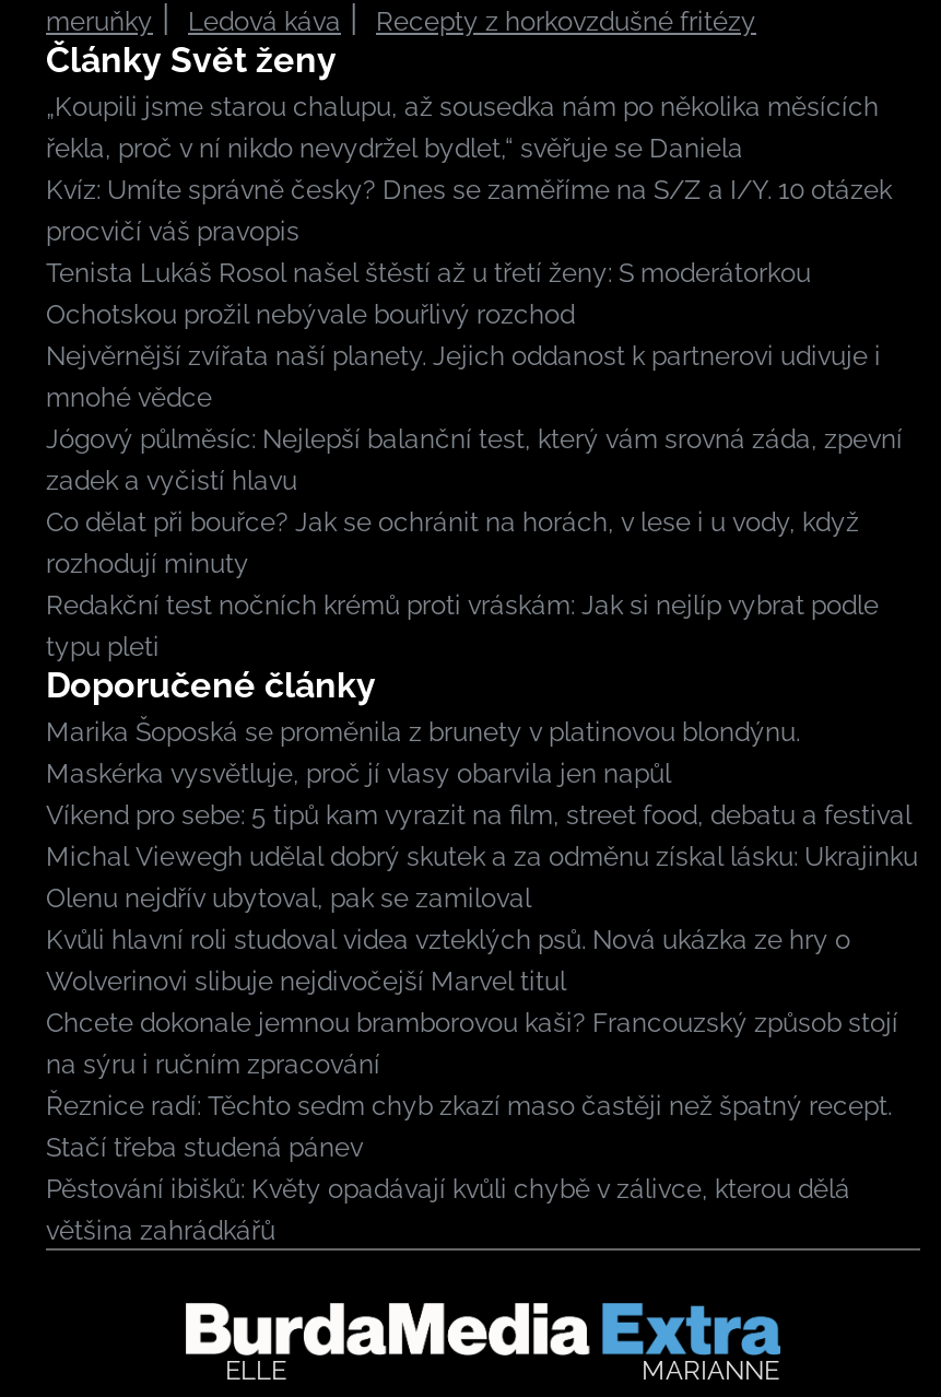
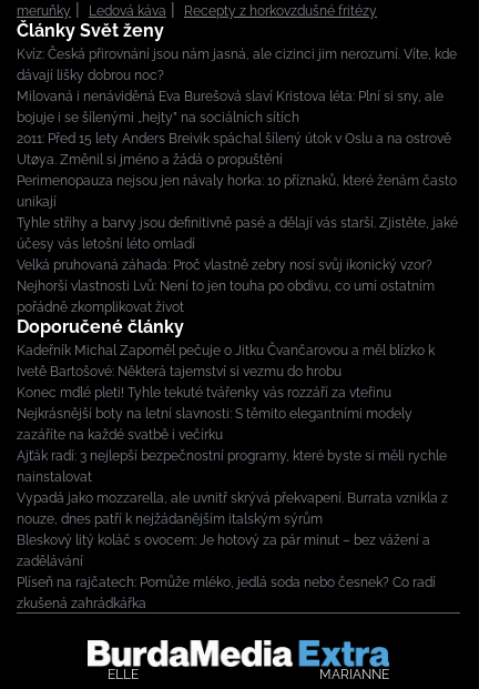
- „Koupili jsme starou chalupu, až sousedka nám po několika měsících
- řekla, proč v ní nikdo nevydržel bydlet,“ svěřuje se Daniela
- Kvíz: Umíte správně česky? Dnes se zaměříme na S/Z a I/Y. 10 otázek
- procvičí váš pravopis
- Tenista Lukáš Rosol našel štěstí až u třetí ženy: S moderátorkou
- Ochotskou prožil nebývale bouřlivý rozchod
- Nejvěrnější zvířata naší planety. Jejich oddanost k partnerovi udivuje i
- mnohé vědce
- Jógový půlměsíc: Nejlepší balanční test, který vám srovná záda, zpevní
- zadek a vyčistí hlavu
- Co dělat při bouřce? Jak se ochránit na horách, v lese i u vody, když
- rozhodují minuty
- Redakční test nočních krémů proti vráskám: Jak si nejlíp vybrat podle
- typu pleti
+ Kvíz: Česká přirovnání jsou nám jasná, ale cizinci jim nerozumí. Víte, kde
+ dávají lišky dobrou noc?
+ Milovaná i nenáviděná Eva Burešová slaví Kristova léta: Plní si sny, ale
+ bojuje i se šílenými „hejty” na sociálních sítích
+ 2011: Před 15 lety Anders Breivik spáchal šílený útok v Oslu a na ostrově
+ Utøya. Změnil si jméno a žádá o propuštění
+ Perimenopauza nejsou jen návaly horka: 10 příznaků, které ženám často
+ unikají
+ Tyhle střihy a barvy jsou definitivně pasé a dělají vás starší. Zjistěte, jaké
+ účesy vás letošní léto omladí
+ Velká pruhovaná záhada: Proč vlastně zebry nosí svůj ikonický vzor?
+ Nejhorší vlastnosti Lvů: Není to jen touha po obdivu, co umí ostatním
+ pořádně zkomplikovat život

- Marika Šoposká se proměnila z brunety v platinovou blondýnu.
- Maskérka vysvětluje, proč jí vlasy obarvila jen napůl
- Víkend pro sebe: 5 tipů kam vyrazit na film, street food, debatu a festival
- Michal Viewegh udělal dobrý skutek a za odměnu získal lásku: Ukrajinku
- Olenu nejdřív ubytoval, pak se zamiloval
- Kvůli hlavní roli studoval videa vzteklých psů. Nová ukázka ze hry o
- Wolverinovi slibuje nejdivočejší Marvel titul
- Chcete dokonale jemnou bramborovou kaši? Francouzský způsob stojí
- na sýru i ručním zpracování
- Řeznice radí: Těchto sedm chyb zkazí maso častěji než špatný recept.
- Stačí třeba studená pánev
- Pěstování ibišků: Květy opadávají kvůli chybě v zálivce, kterou dělá
- většina zahrádkářů
+ Kadeřník Michal Zapoměl pečuje o Jitku Čvančarovou a měl blízko k
+ Ivetě Bartošové: Některá tajemství si vezmu do hrobu
+ Konec mdlé pleti! Tyhle tekuté tvářenky vás rozzáří za vteřinu
+ Nejkrásnější boty na letní slavnosti: S těmito elegantními modely
+ zazáříte na každé svatbě i večírku
+ Ajťák radí: 3 nejlepší bezpečnostní programy, které byste si měli rychle
+ nainstalovat
+ Vypadá jako mozzarella, ale uvnitř skrývá překvapení. Burrata vznikla z
+ nouze, dnes patří k nejžádanějším italským sýrům
+ Bleskový litý koláč s ovocem: Je hotový za pár minut – bez vážení a
+ zadělávání
+ Plíseň na rajčatech: Pomůže mléko, jedlá soda nebo česnek? Co radí
+ zkušená zahrádkářka
